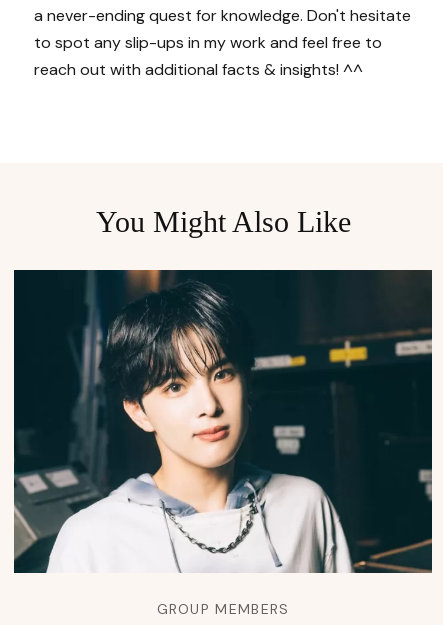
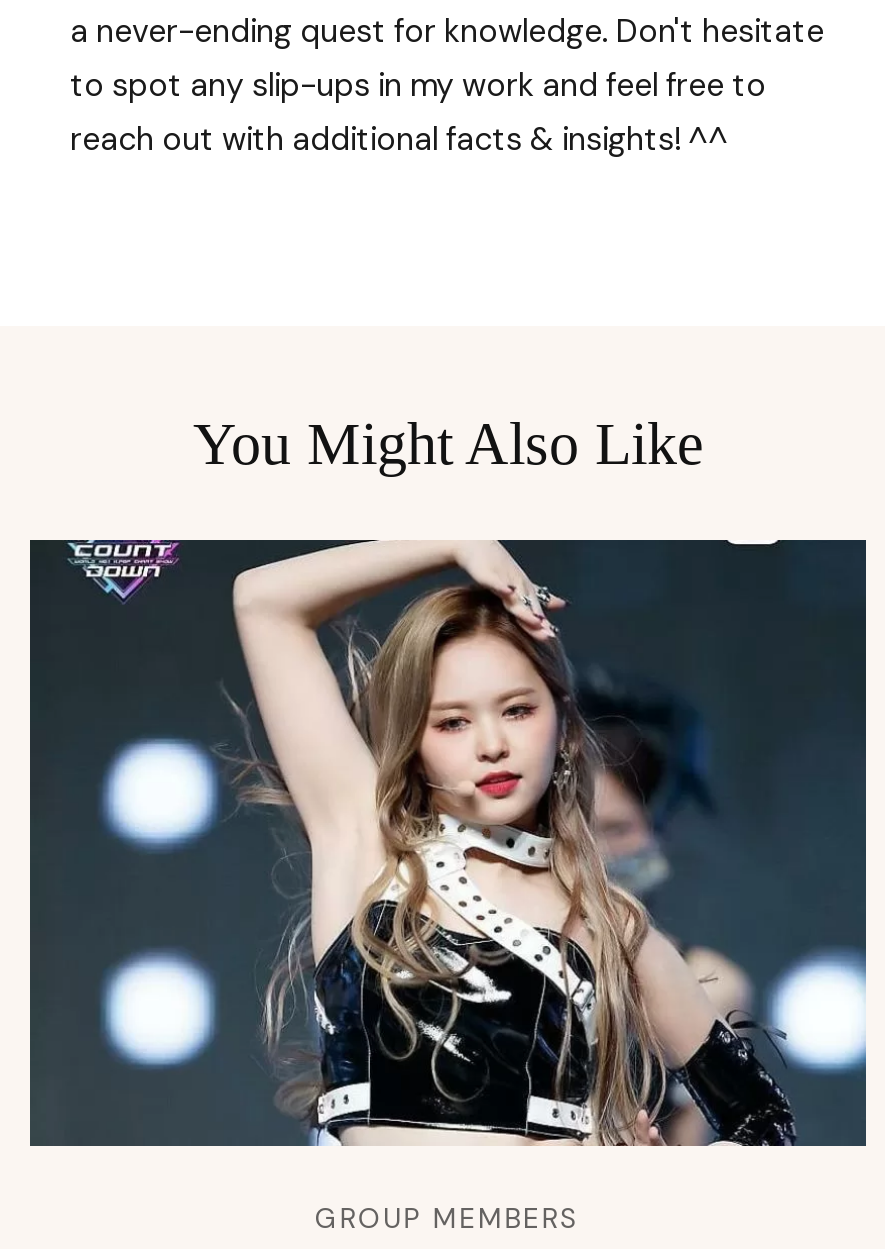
- [image]
+ [image]
